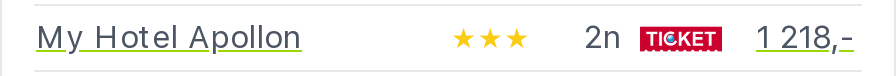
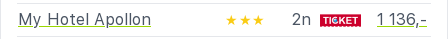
- 1 218,-
+ 1 136,-
